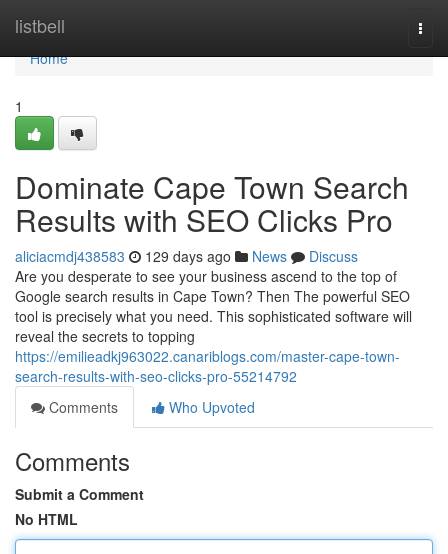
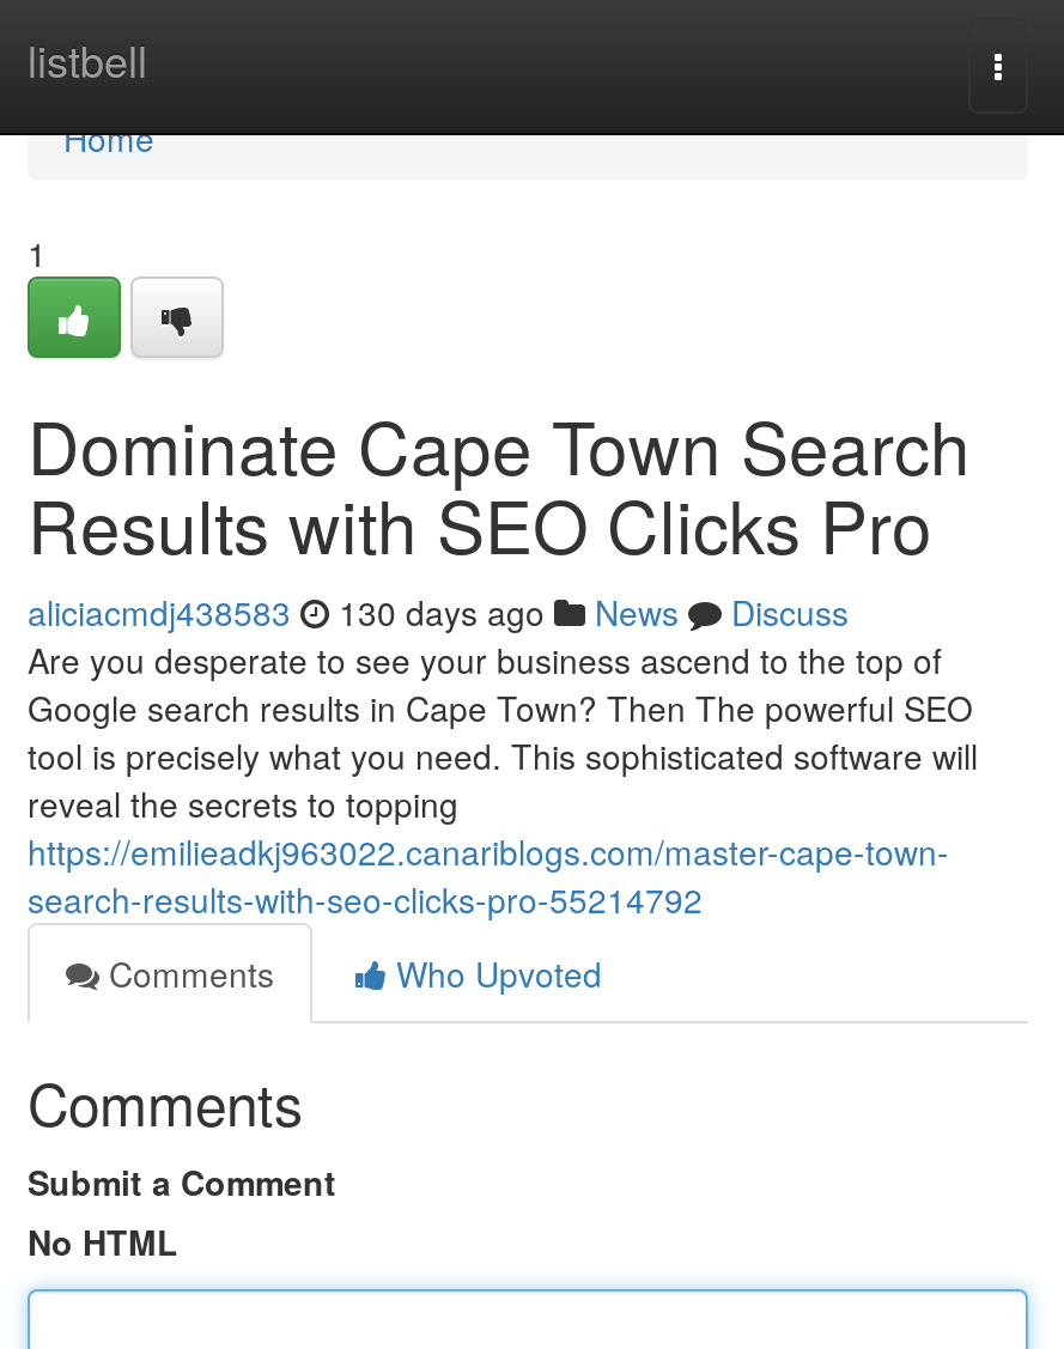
- aliciacmdj438583 129 days ago News Discuss
+ aliciacmdj438583 130 days ago News Discuss
